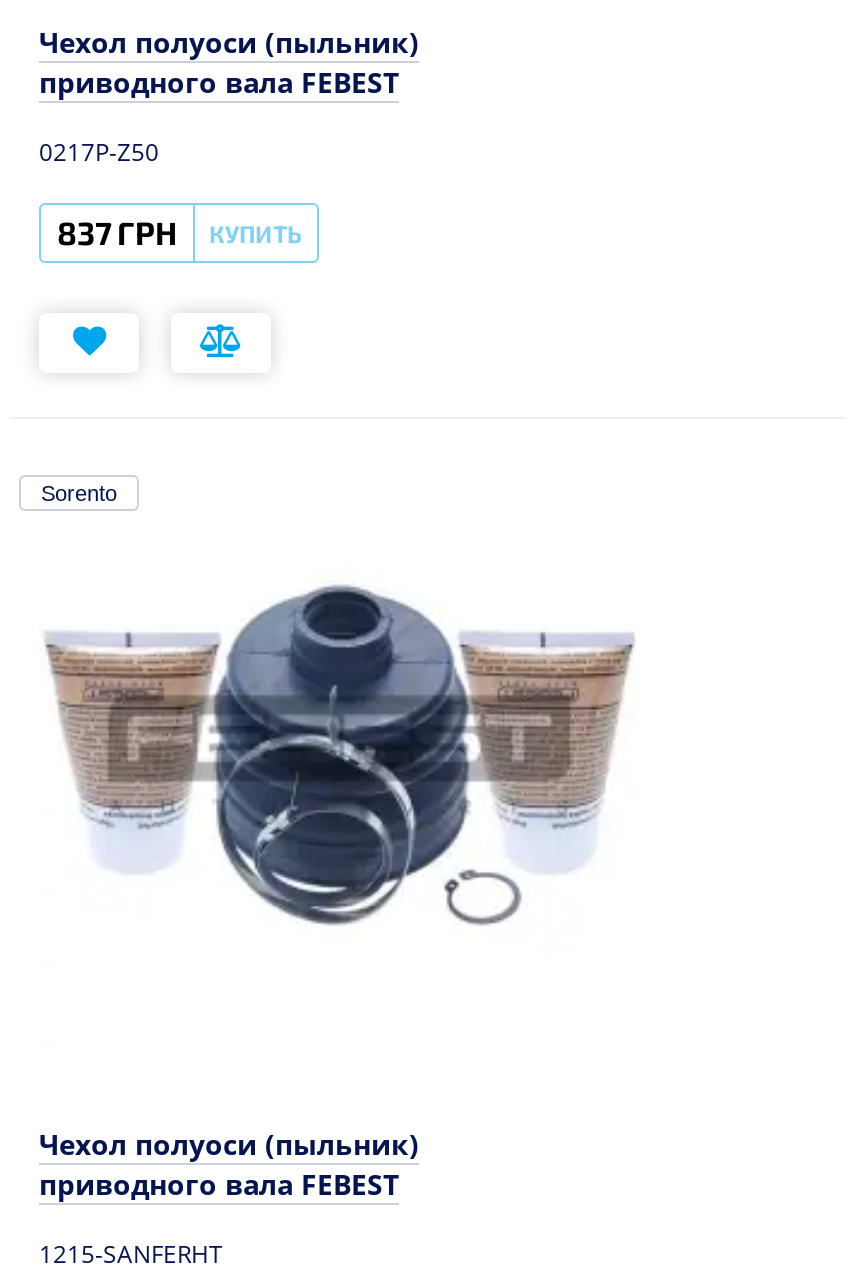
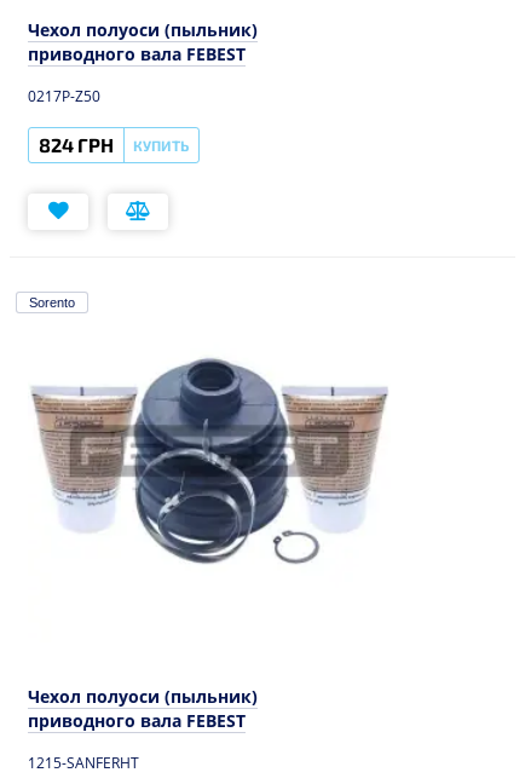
- 837 ГРН КУПИТЬ
+ 824 ГРН КУПИТЬ
